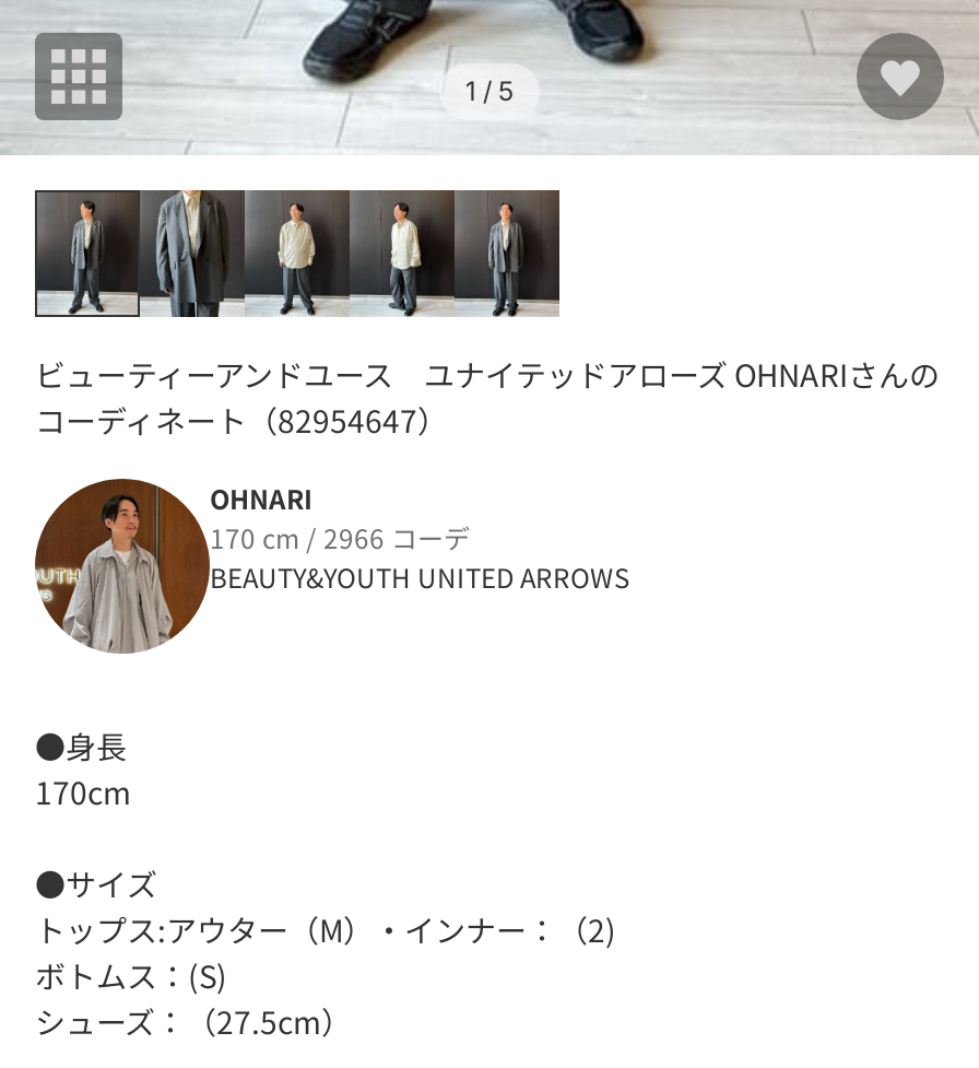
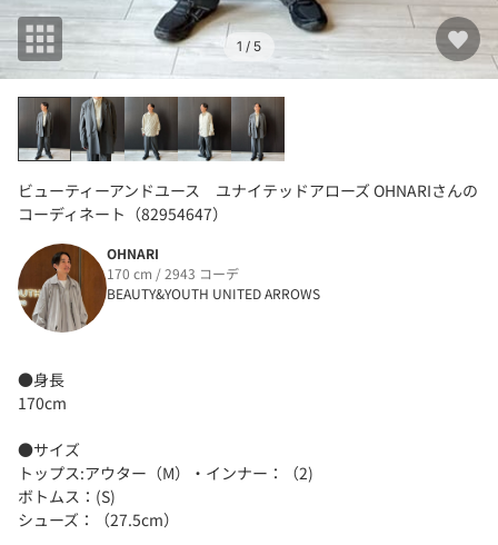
- 170 cm / 2966 コーデ
+ 170 cm / 2943 コーデ
